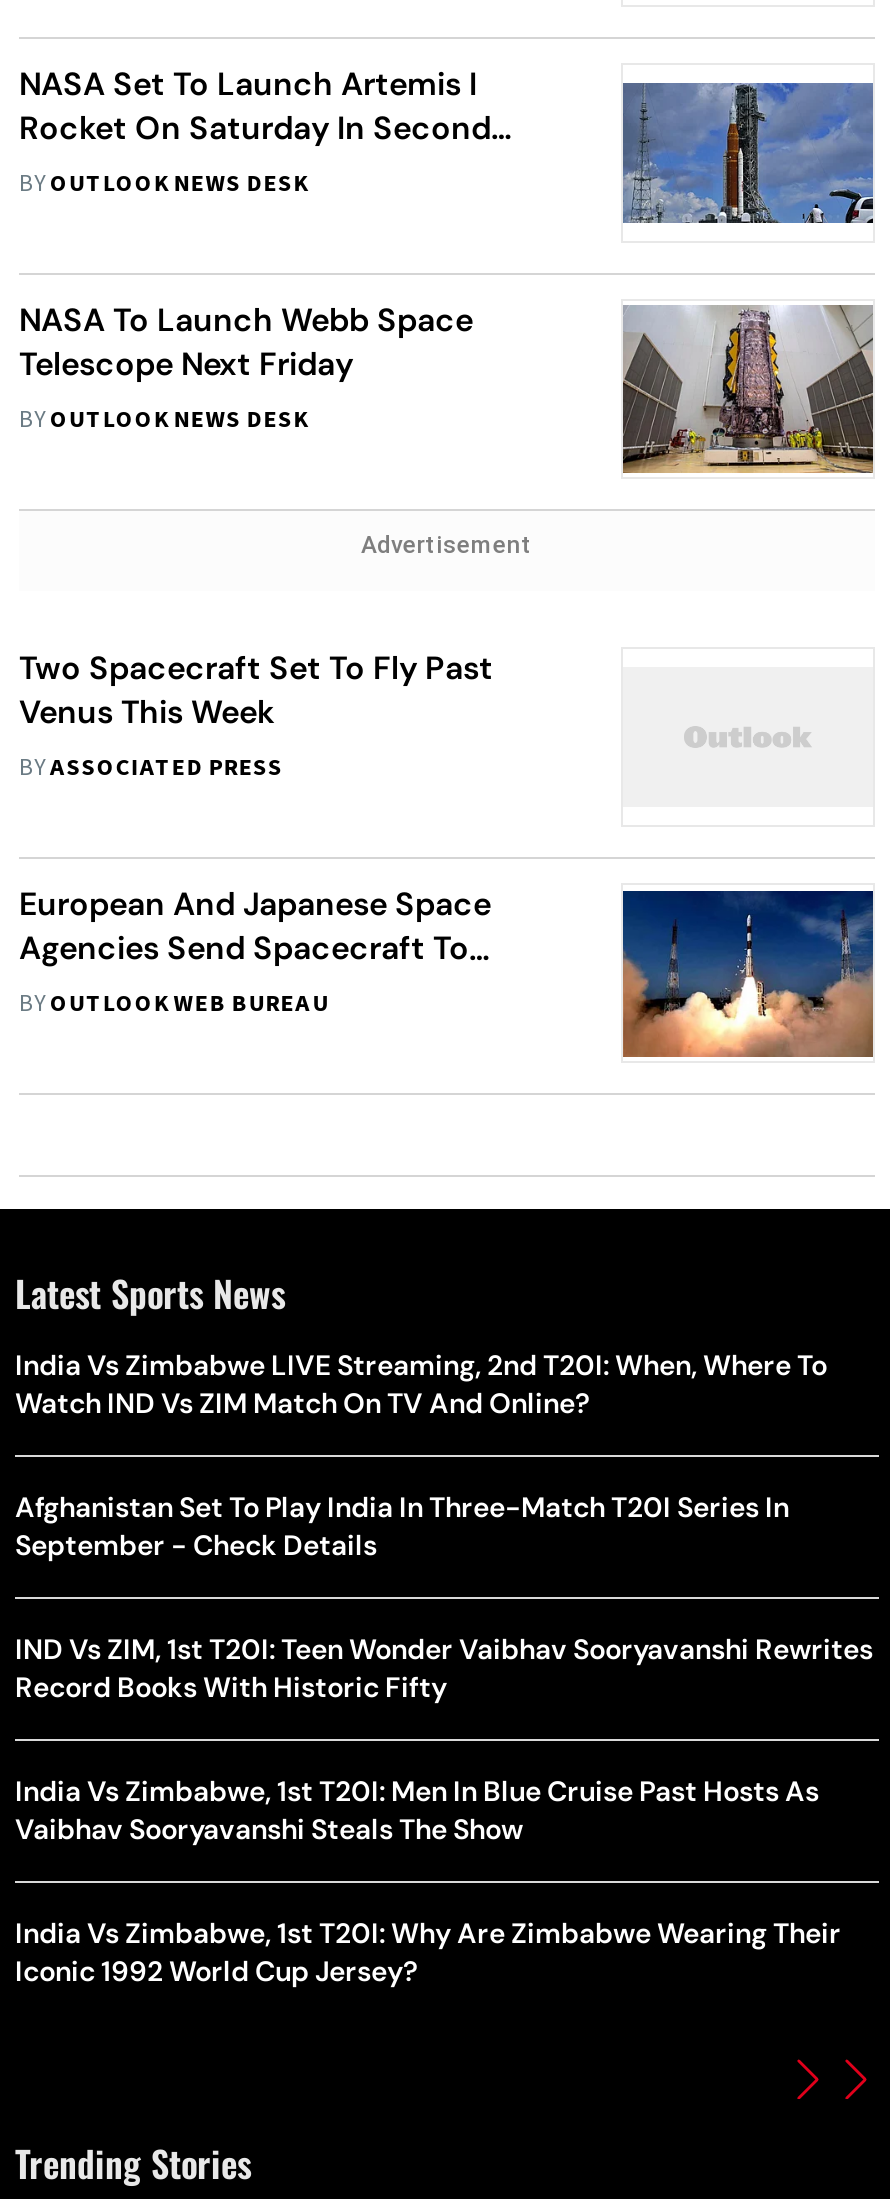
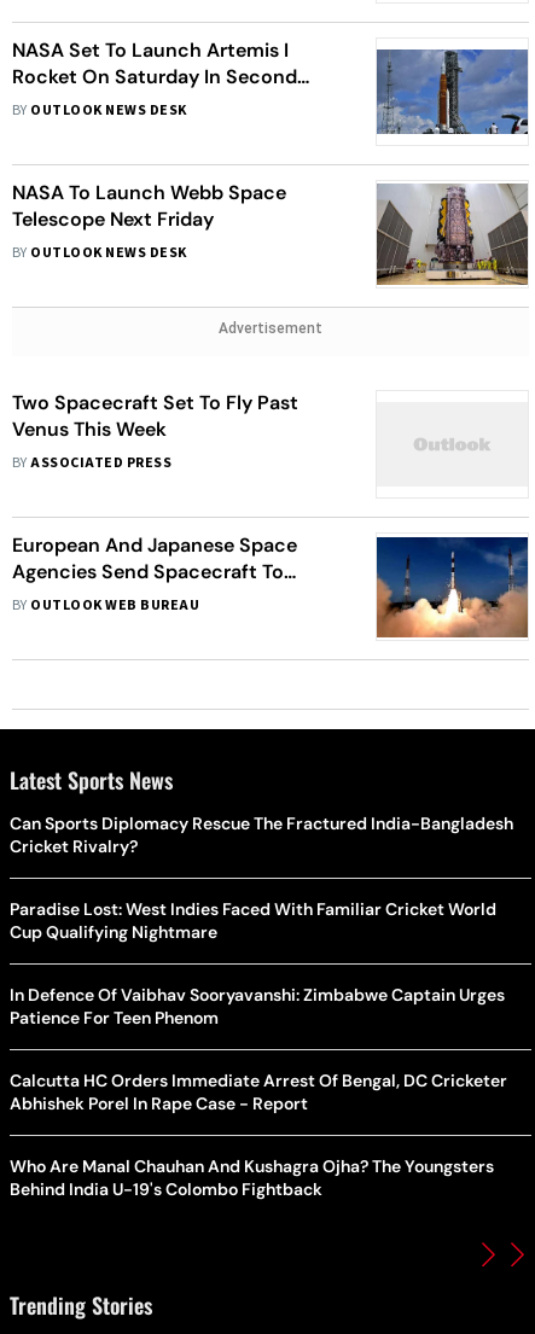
- India Vs Zimbabwe LIVE Streaming, 2nd T20I: When, Where To
- Watch IND Vs ZIM Match On TV And Online?
+ Can Sports Diplomacy Rescue The Fractured India-Bangladesh
+ Cricket Rivalry?

- Afghanistan Set To Play India In Three-Match T20I Series In
- September - Check Details
+ Paradise Lost: West Indies Faced With Familiar Cricket World
+ Cup Qualifying Nightmare

- IND Vs ZIM, 1st T20I: Teen Wonder Vaibhav Sooryavanshi Rewrites
- Record Books With Historic Fifty
+ In Defence Of Vaibhav Sooryavanshi: Zimbabwe Captain Urges
+ Patience For Teen Phenom

- India Vs Zimbabwe, 1st T20I: Men In Blue Cruise Past Hosts As
- Vaibhav Sooryavanshi Steals The Show
+ Calcutta HC Orders Immediate Arrest Of Bengal, DC Cricketer
+ Abhishek Porel In Rape Case - Report

- India Vs Zimbabwe, 1st T20I: Why Are Zimbabwe Wearing Their
- Iconic 1992 World Cup Jersey?
+ Who Are Manal Chauhan And Kushagra Ojha? The Youngsters
+ Behind India U-19's Colombo Fightback
